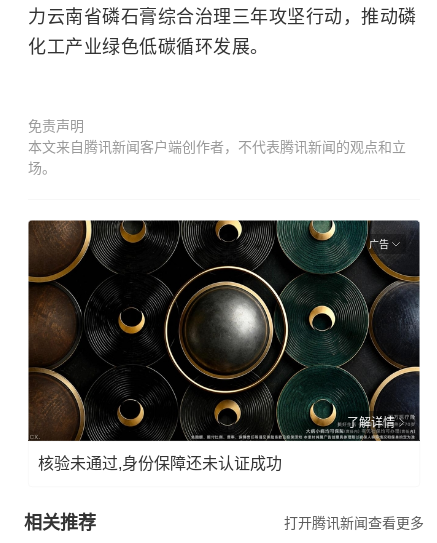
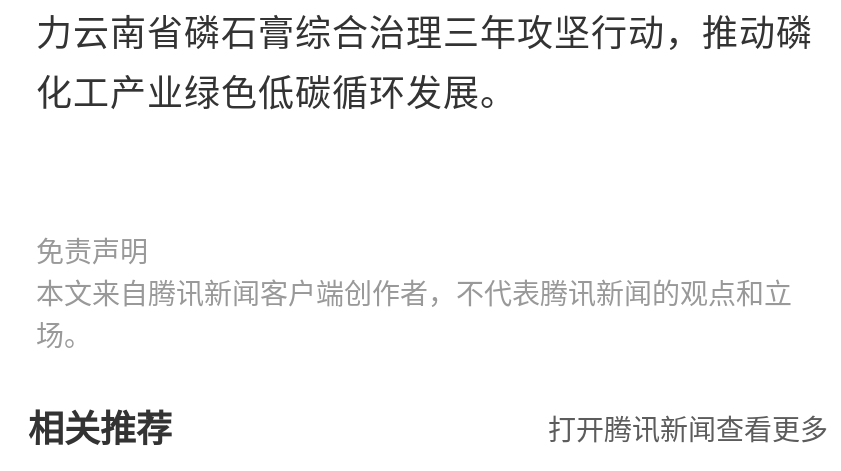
- [image]
- 广告

- 了解详情
- 核验未通过,身份保障还未认证成功
